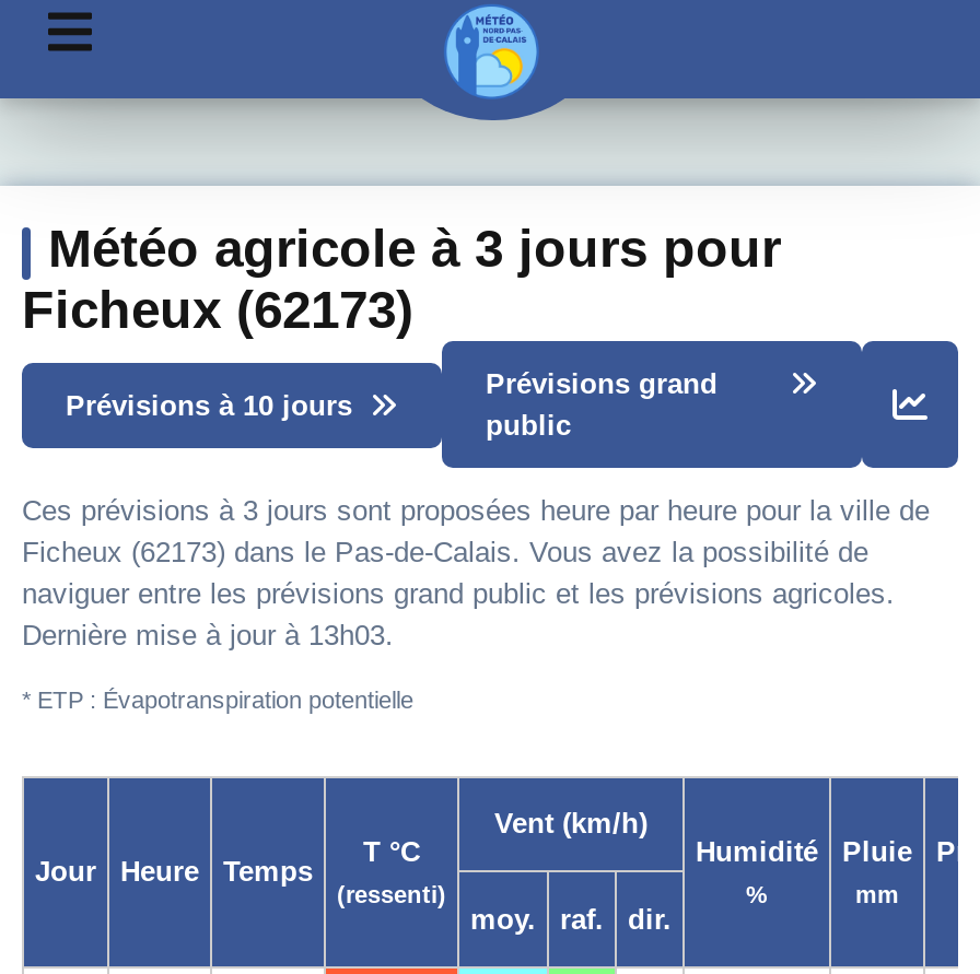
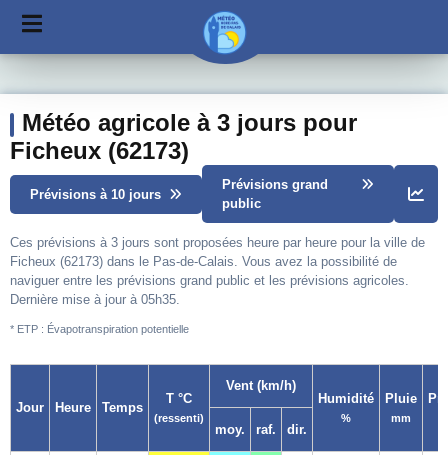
- Dernière mise à jour à 13h03.
+ Dernière mise à jour à 05h35.
